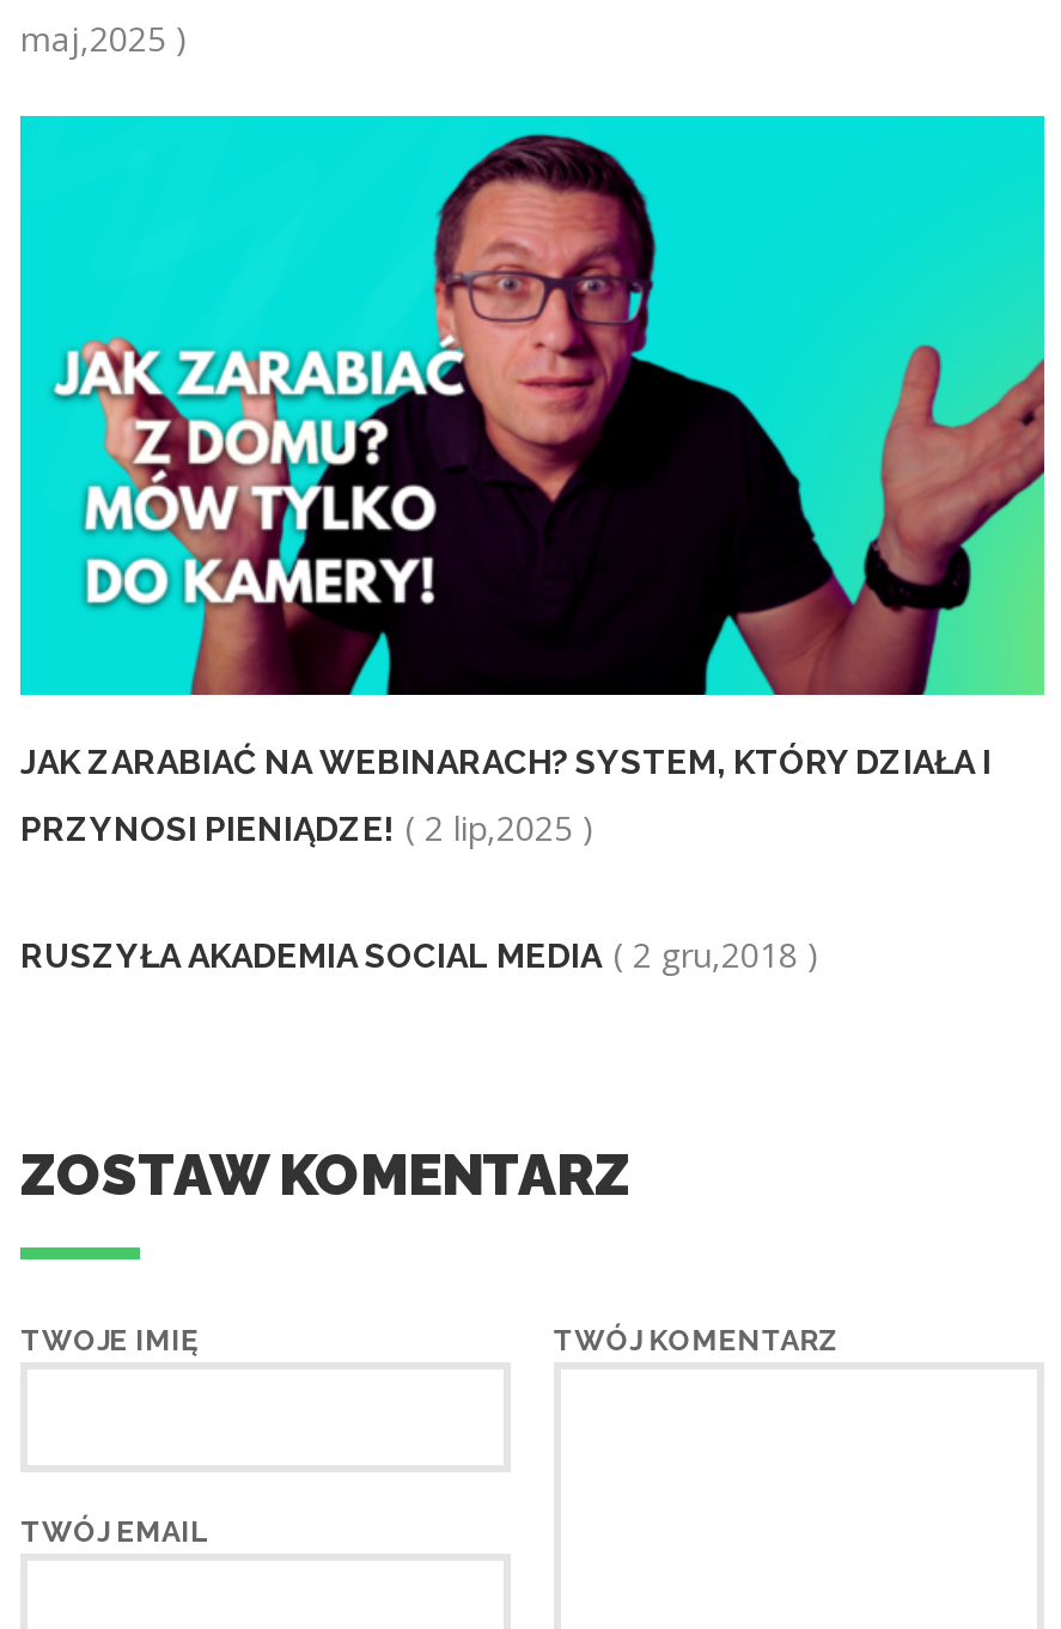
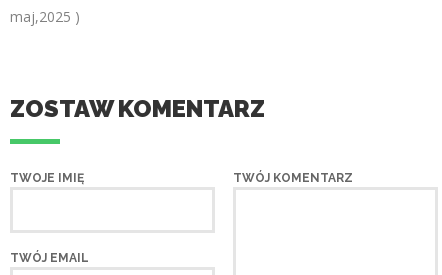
- [image]
- JAK ZARABIAĆ NA WEBINARACH? SYSTEM, KTÓRY DZIAŁA I
- PRZYNOSI PIENIĄDZE! ( 2 lip,2025 )
- RUSZYŁA AKADEMIA SOCIAL MEDIA ( 2 gru,2018 )
